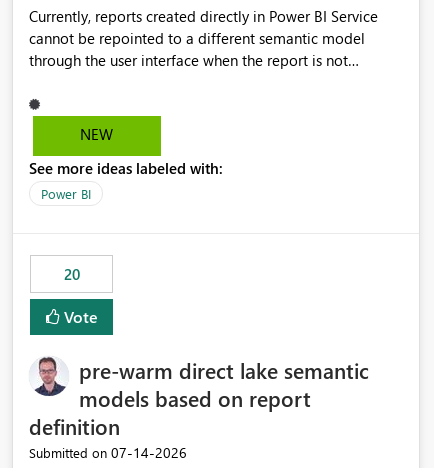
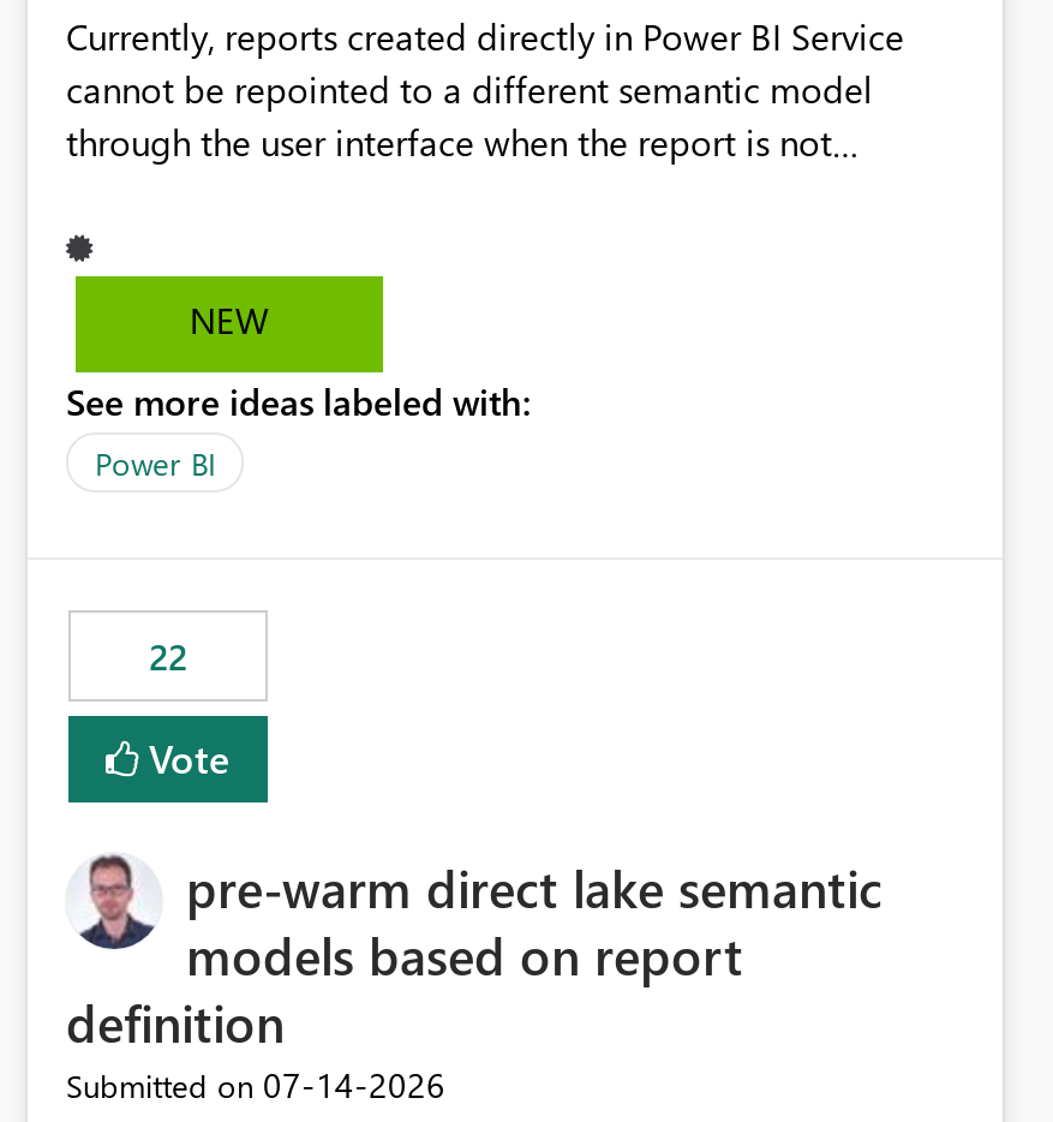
- 20
+ 22
